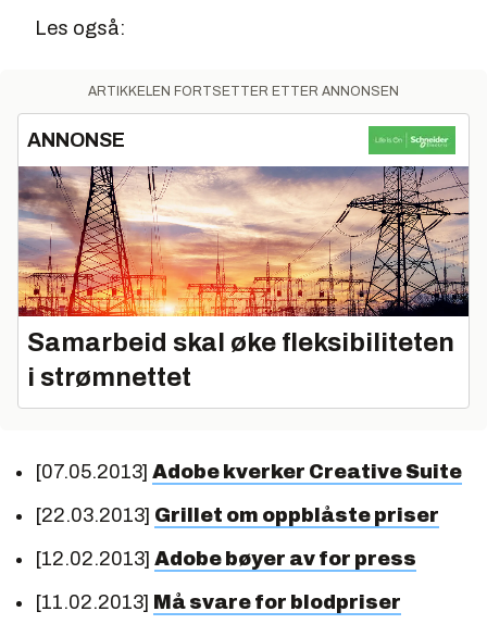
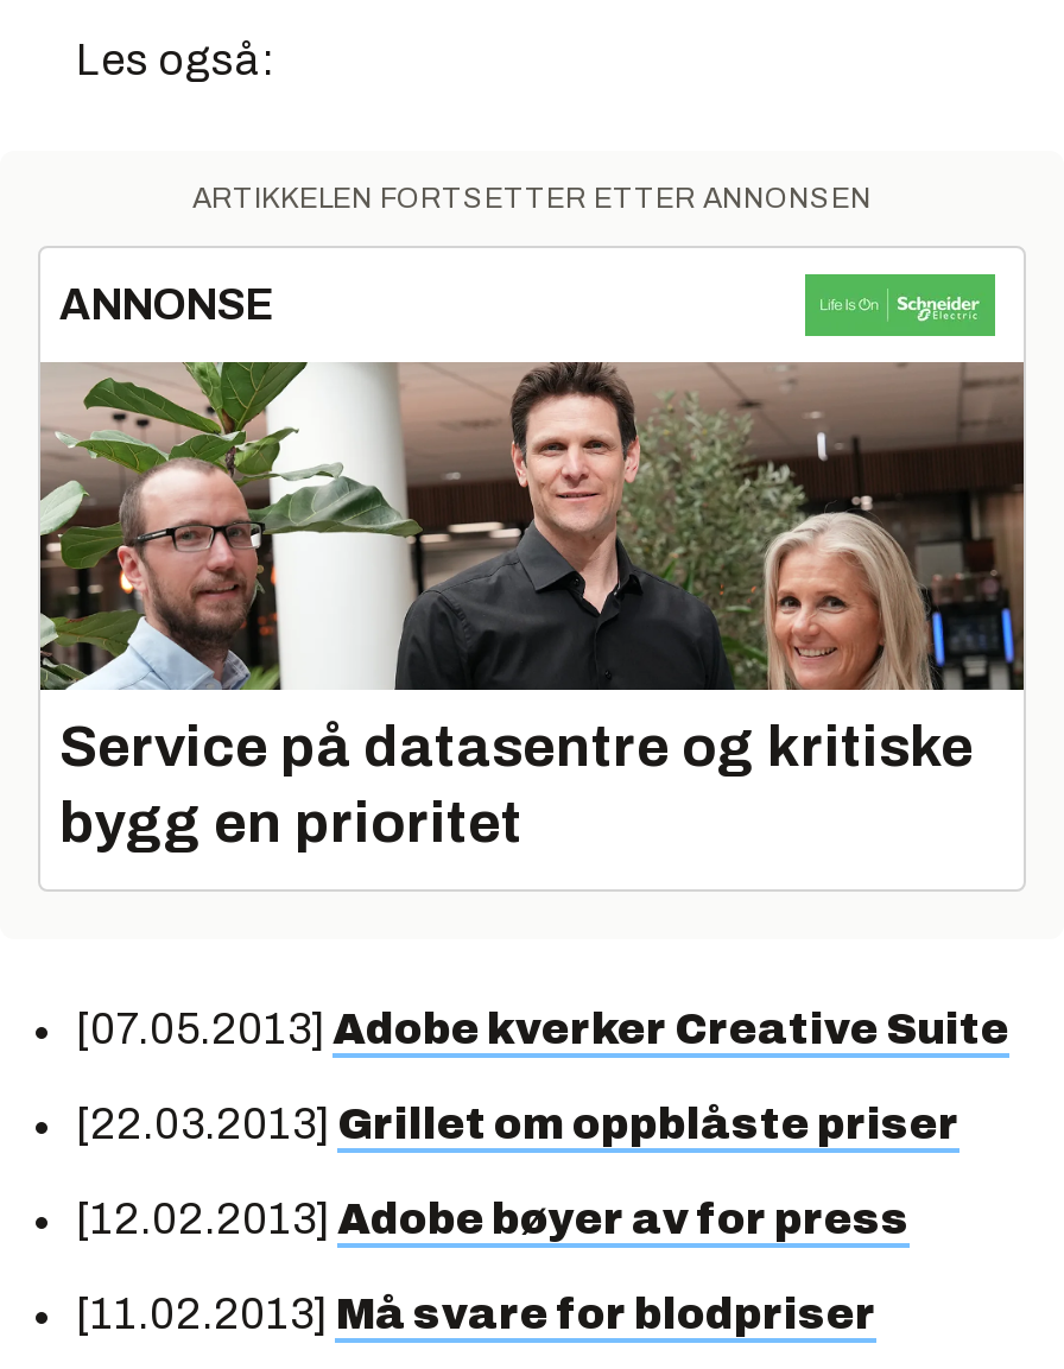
- [image]
- Samarbeid skal øke fleksibiliteten
- i strømnettet
+ [image]
+ Service på datasentre og kritiske
+ bygg en prioritet
